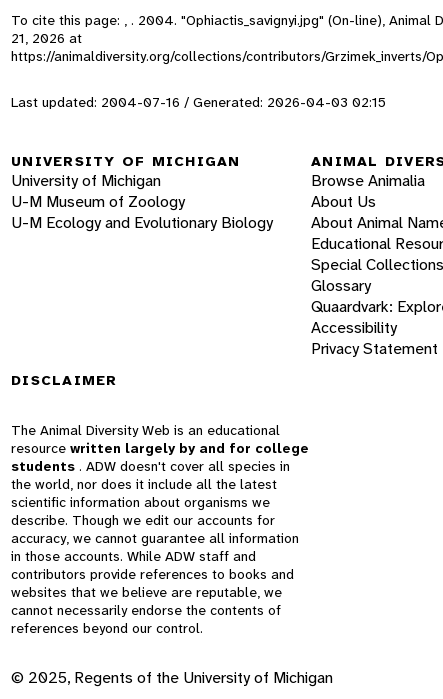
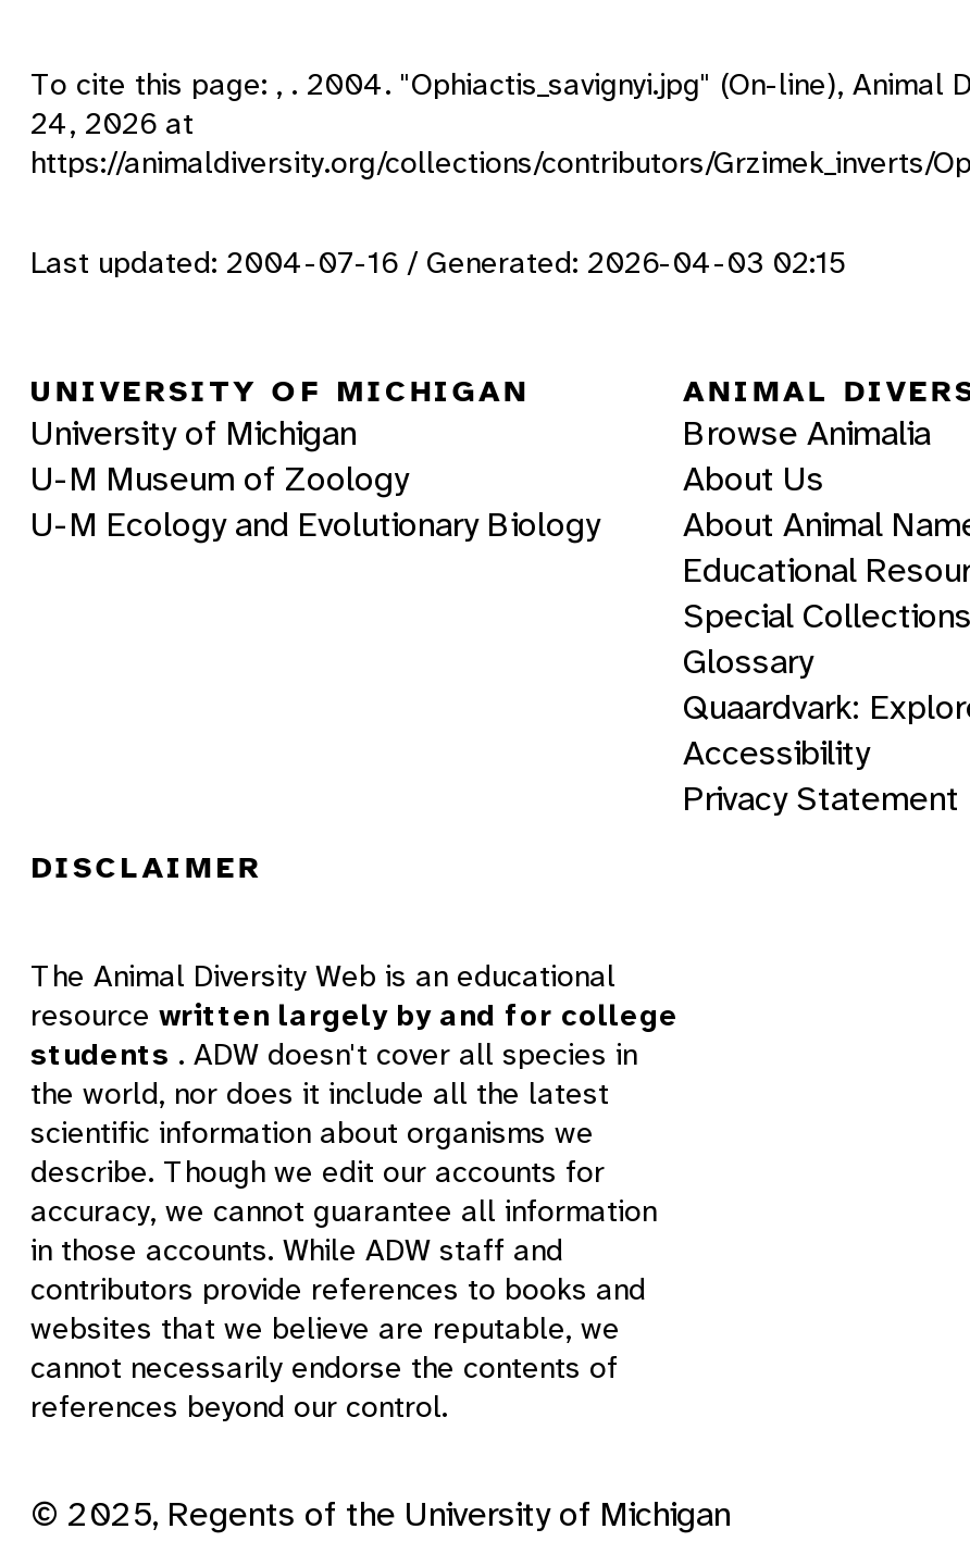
- 21, 2026 at
+ 24, 2026 at
